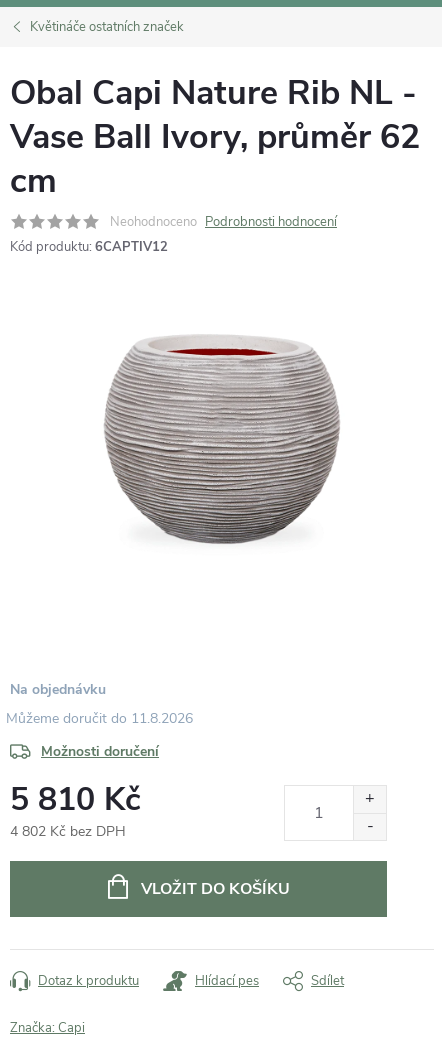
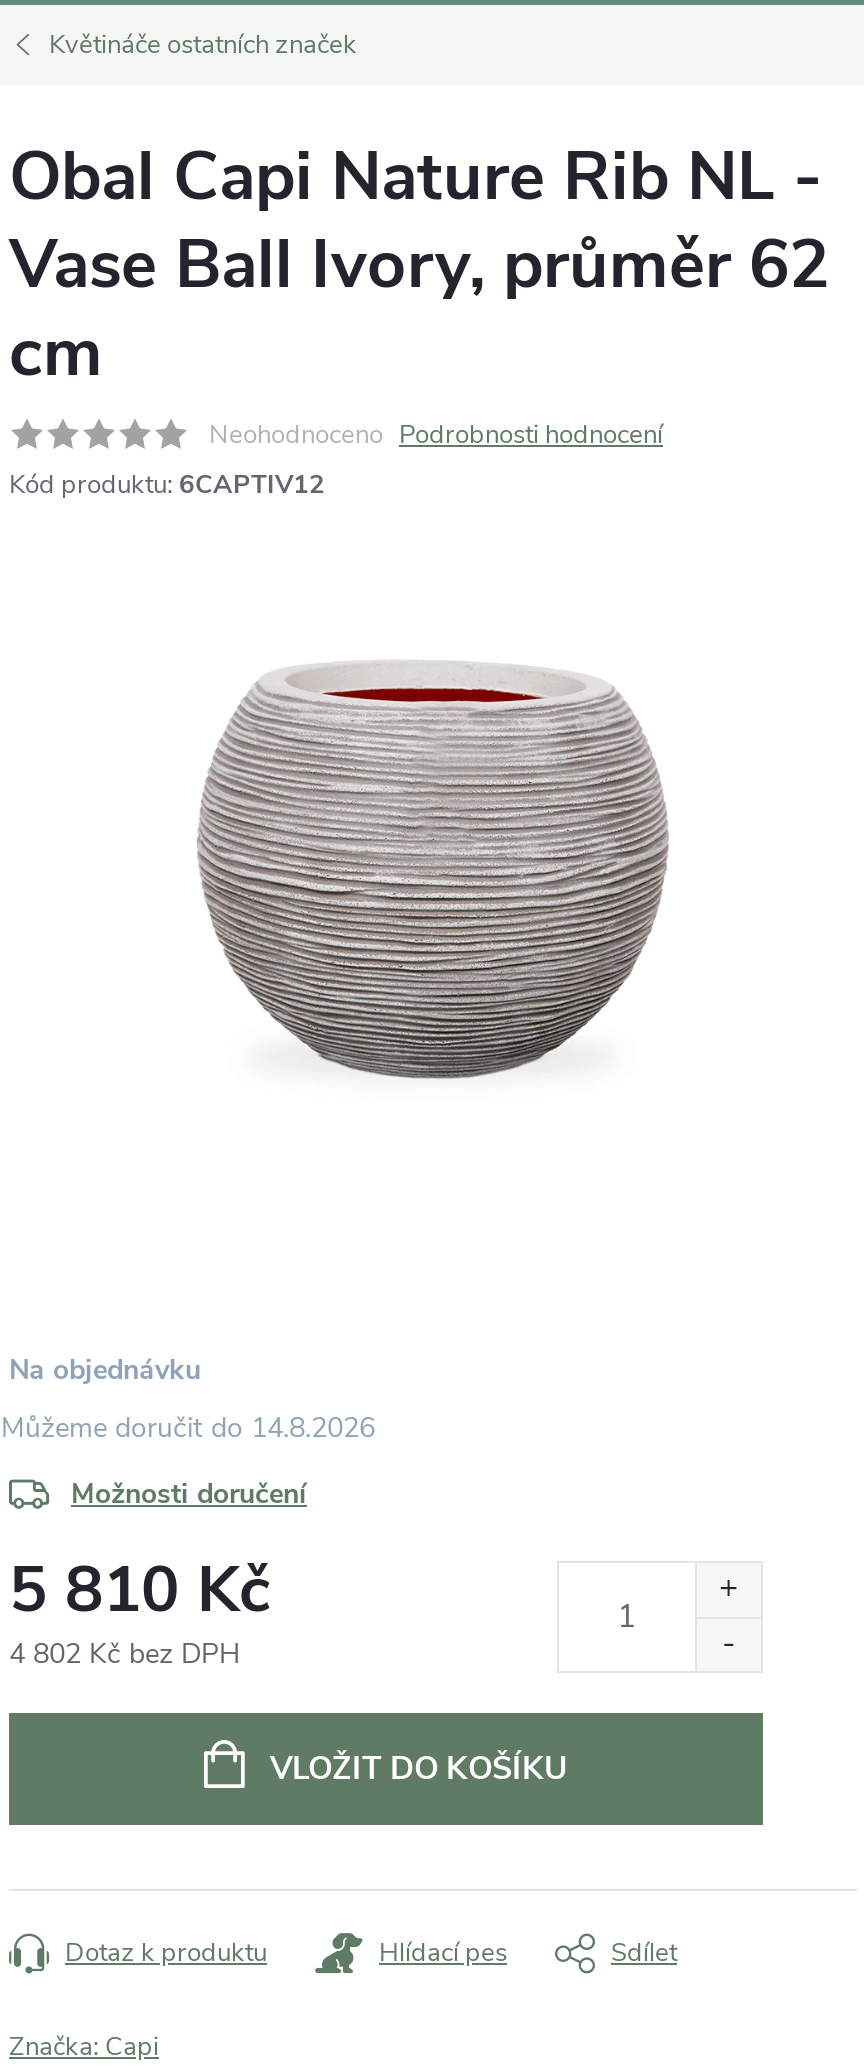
- 11.8.2026
+ 14.8.2026
